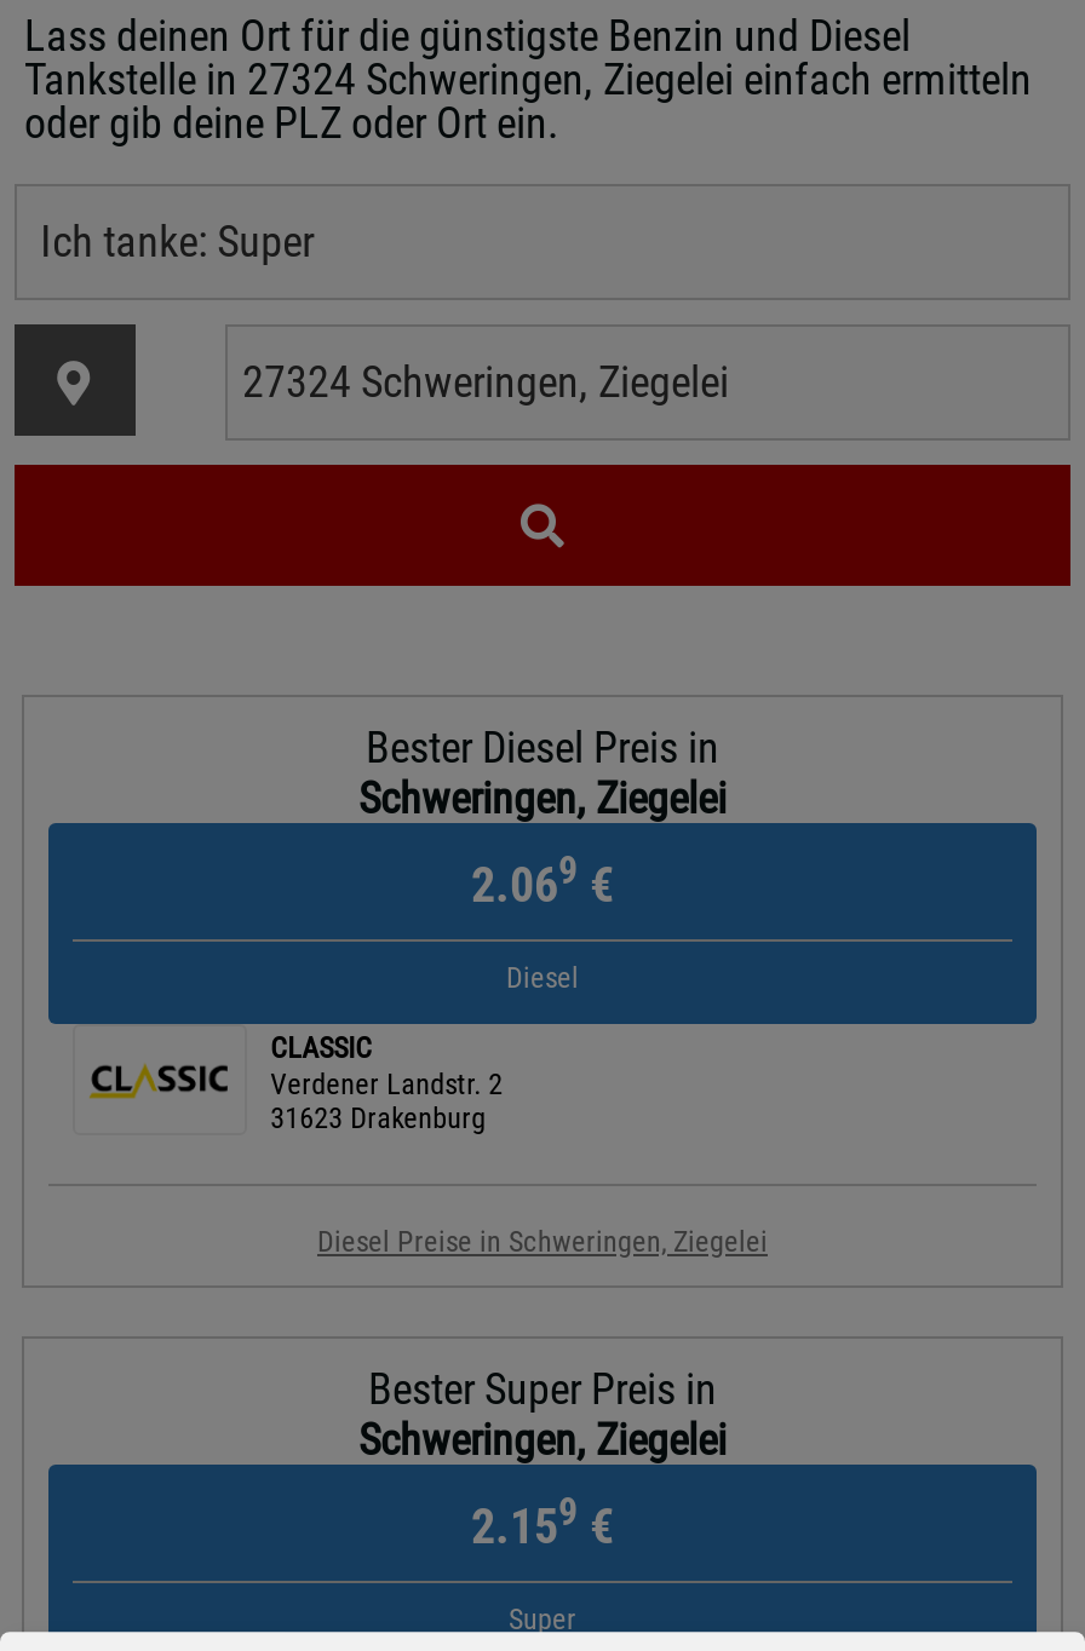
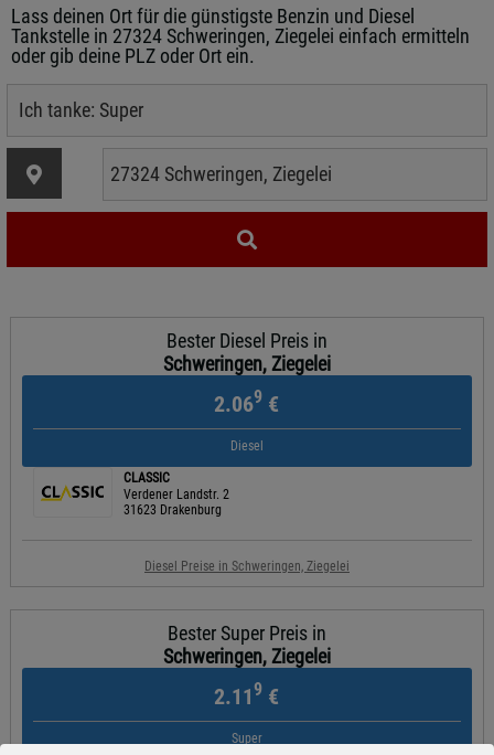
- 2.159 €
+ 2.119 €
